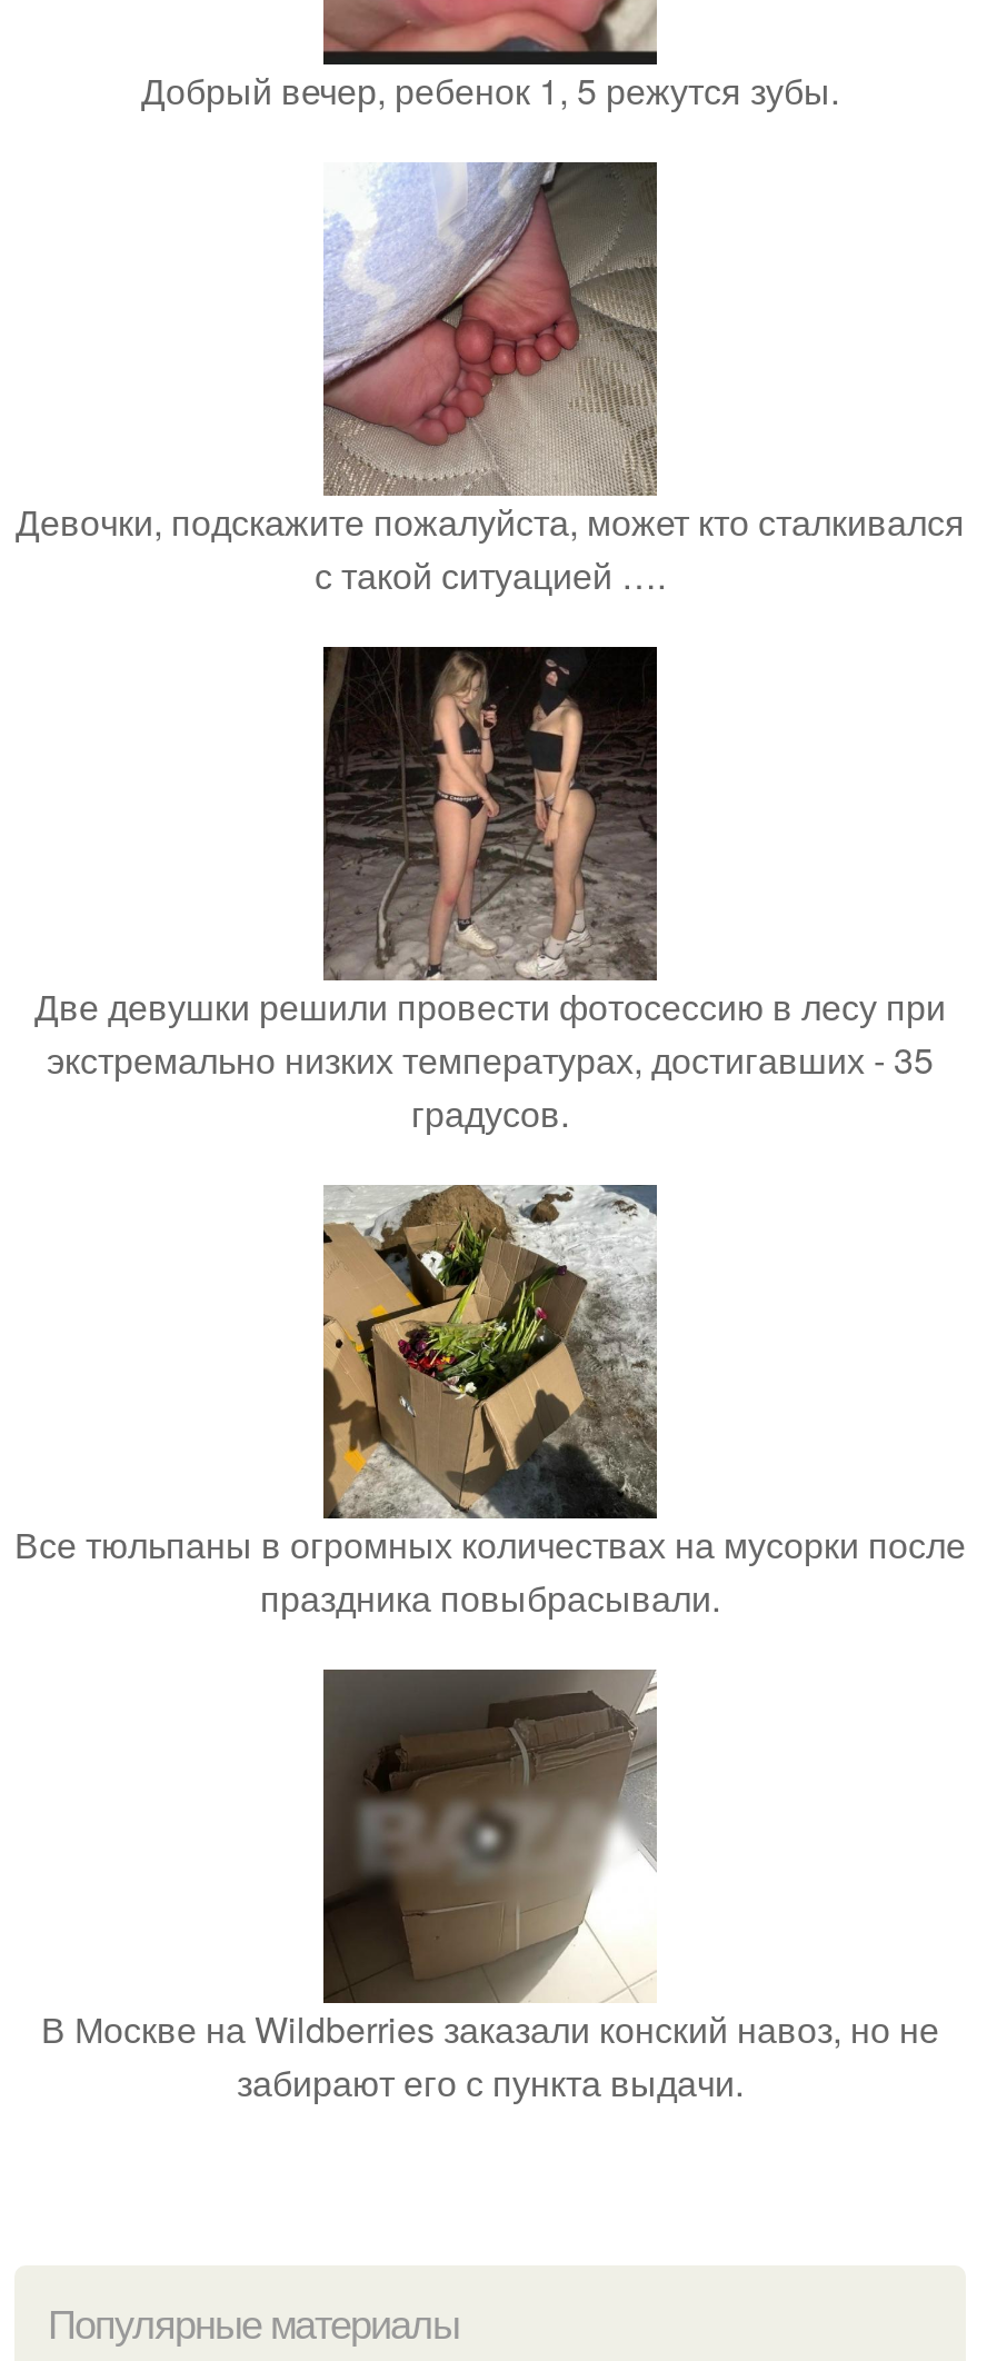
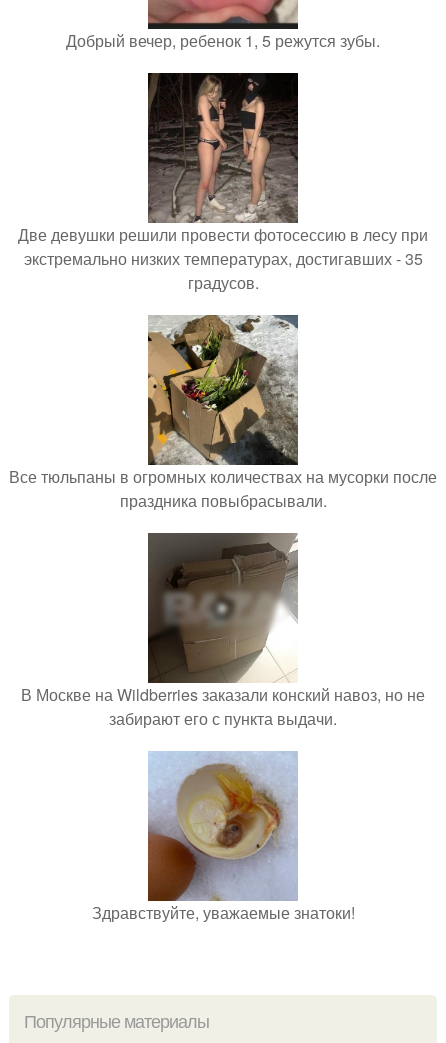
- [image]
- Девочки, подскажите пожалуйста, может кто сталкивался
- с такой ситуацией ….

moved up: [image] | Две девушки решили провести фотосессию в лесу при | экстремально низких температурах, достигавших - 35 | градусов. | Все тюльпаны в огромных количествах на мусорки после | праздника повыбрасывали. | В Москве на Wildberries заказали конский навоз, но не | забирают его с пункта выдачи.

+ [image]
+ Здравствуйте, уважаемые знатоки!
